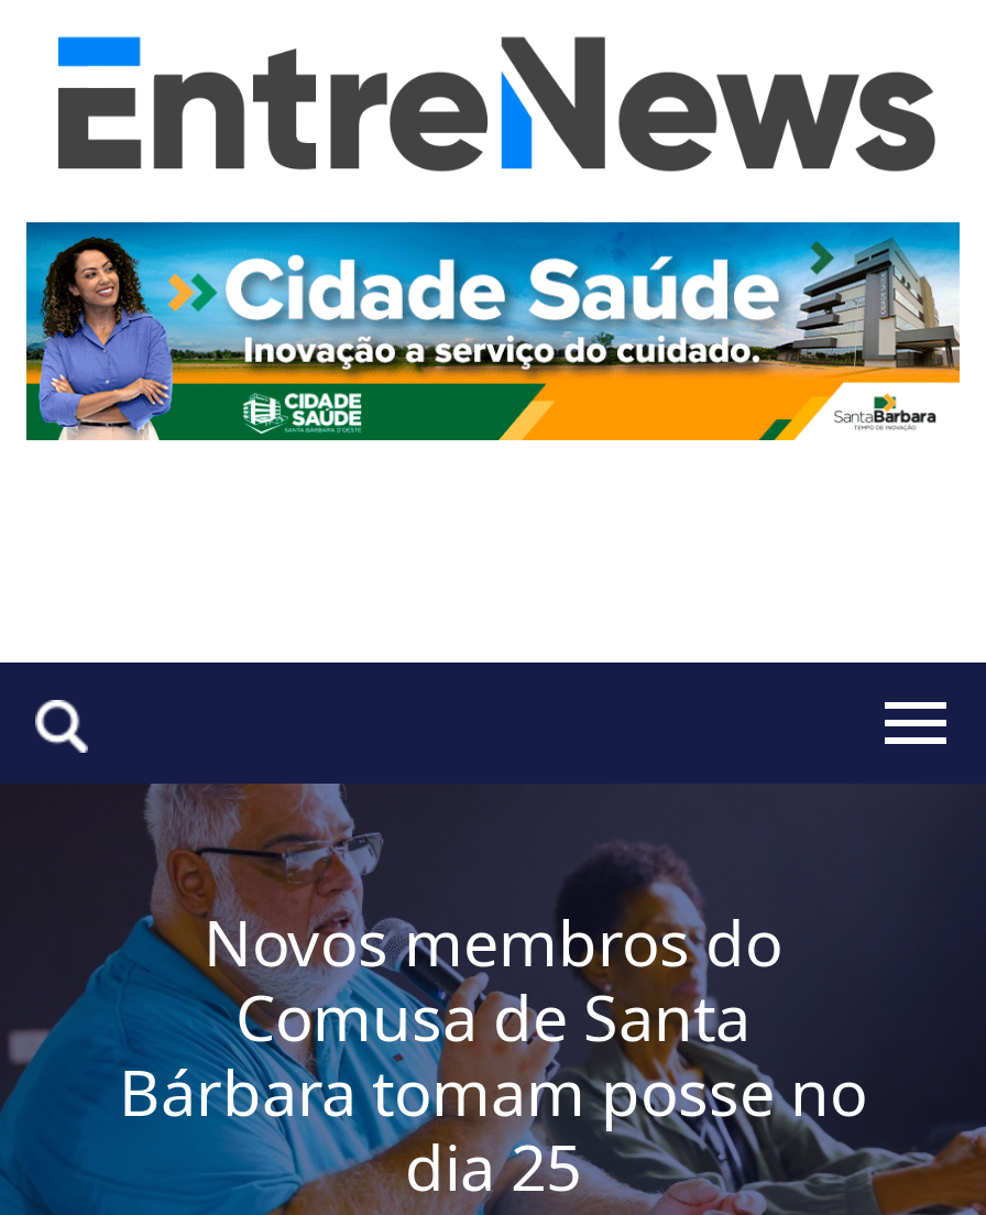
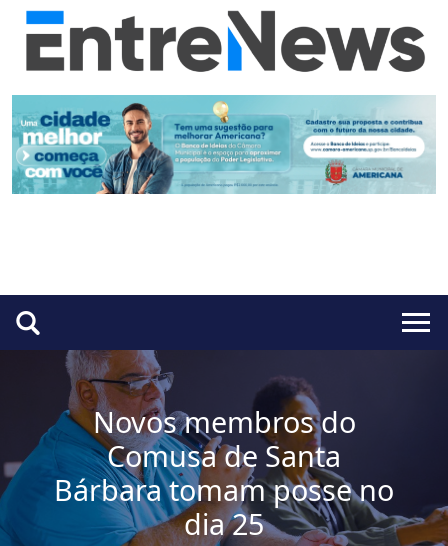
- [image]
+ [image]
